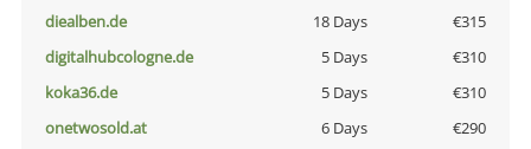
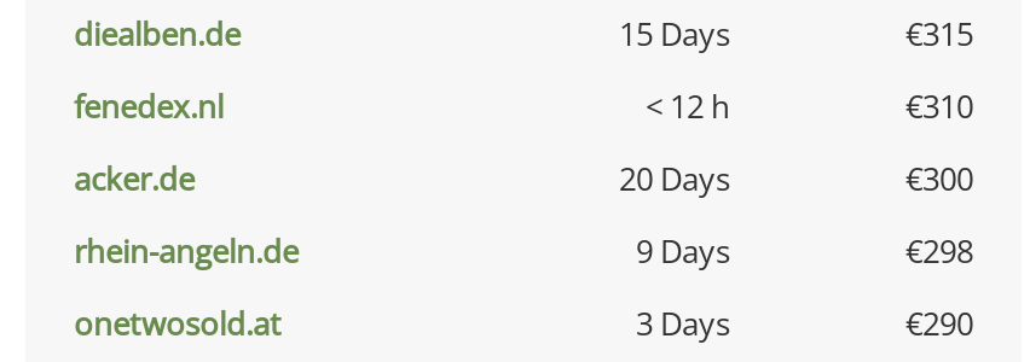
- 18 Days
+ 15 Days

- digitalhubcologne.de
- 5 Days
+ fenedex.nl
+ < 12 h

- koka36.de
- 5 Days
- €310
+ acker.de
+ 20 Days
+ €300
+ rhein-angeln.de
+ 9 Days
+ €298

- 6 Days
+ 3 Days
